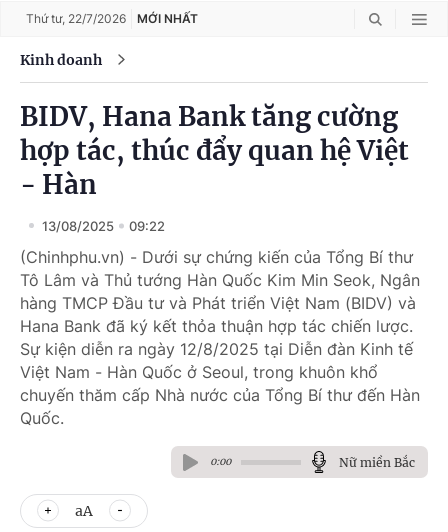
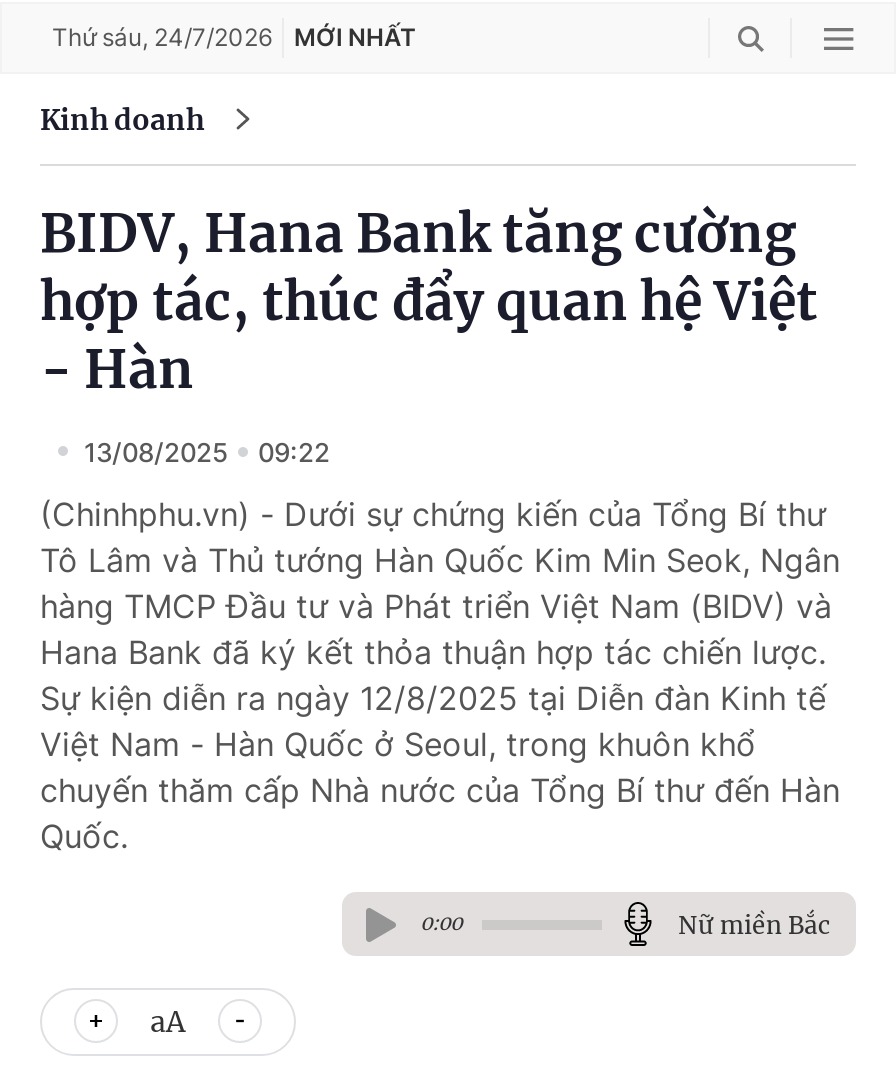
- Thứ tư, 22/7/2026 MỚI NHẤT
+ Thứ sáu, 24/7/2026 MỚI NHẤT
